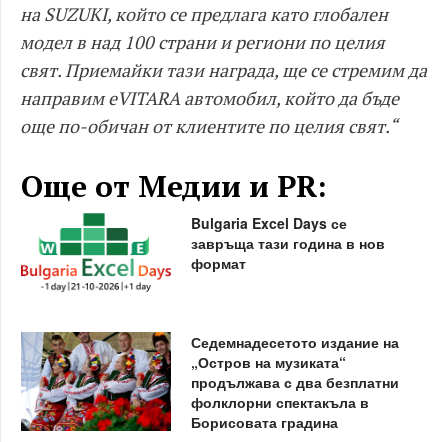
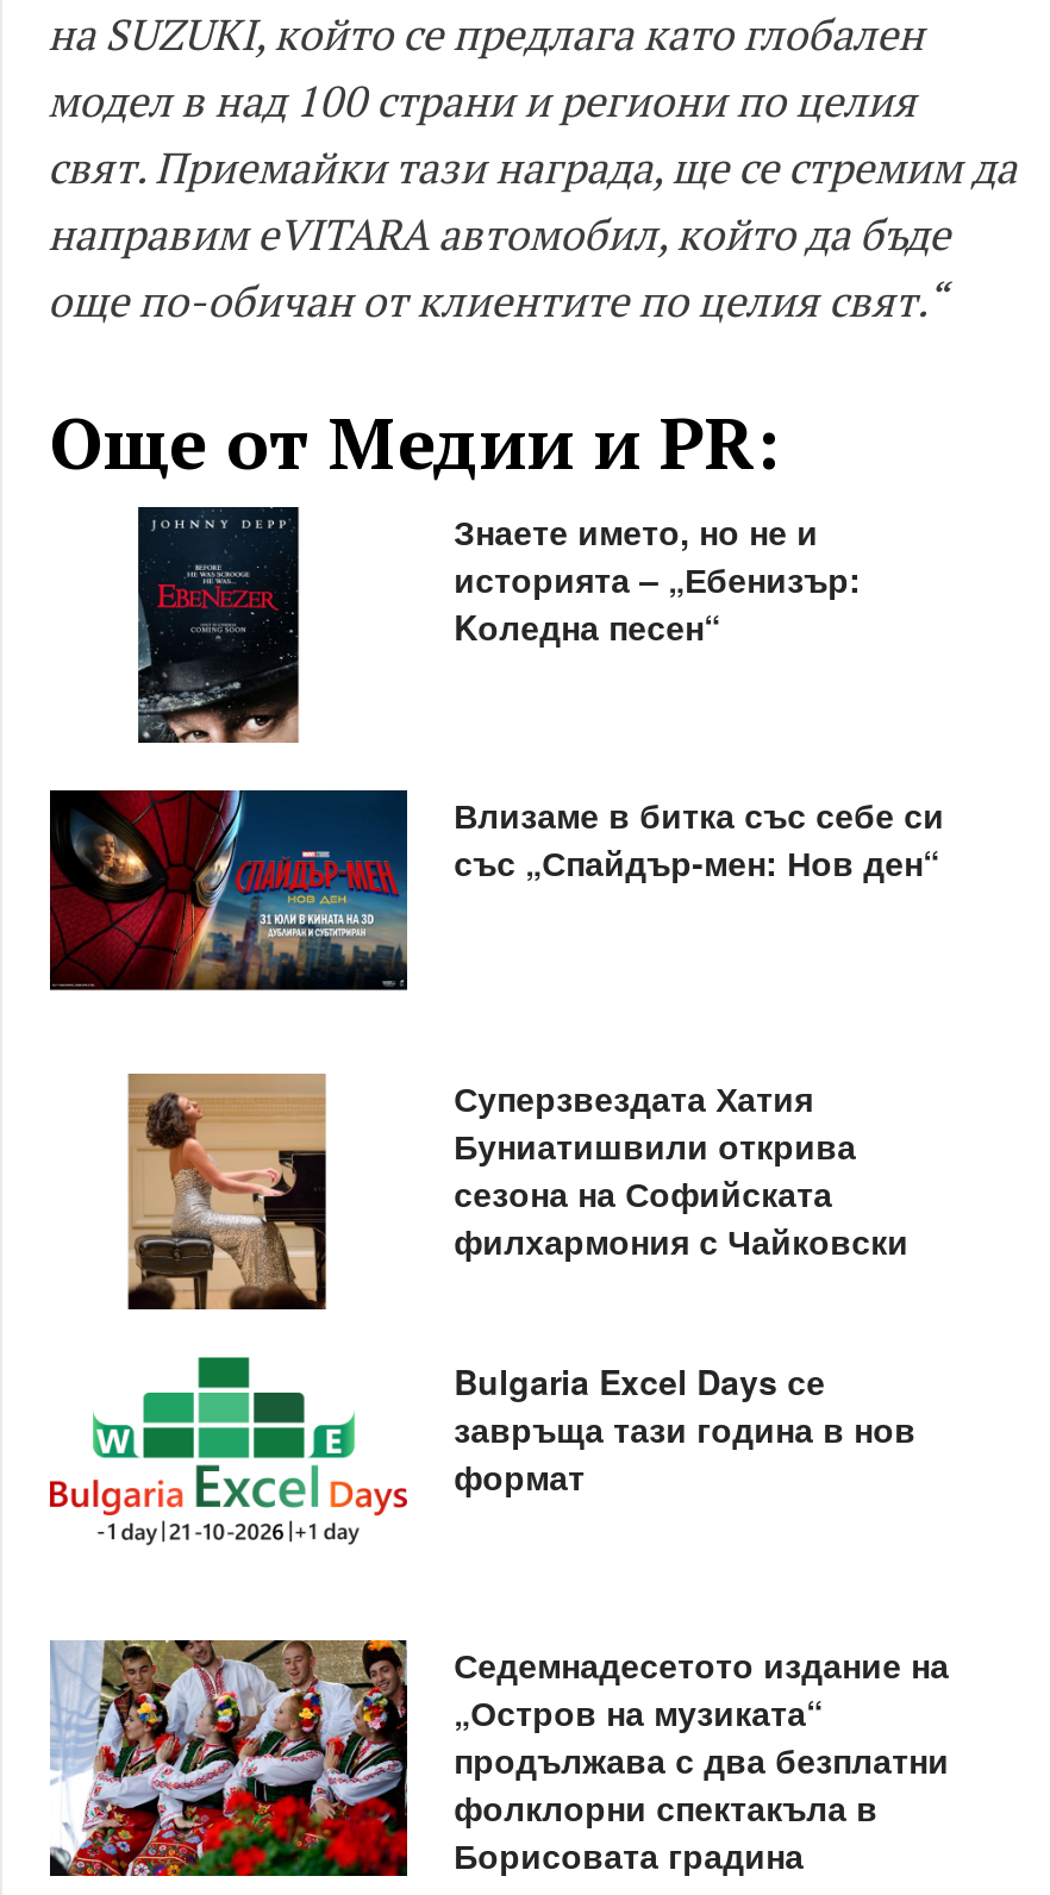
+ [image]
+ Влизаме в битка със себе си
+ със „Спайдър-мен: Нов ден“

+ [image]

+ [image]

+ Знаете името, но не и
+ историята – „Ебенизър:
+ Kоледна песен“

+ Суперзвездата Хатия
+ Буниатишвили открива
+ сезона на Софийската
+ филхармония с Чайковски
